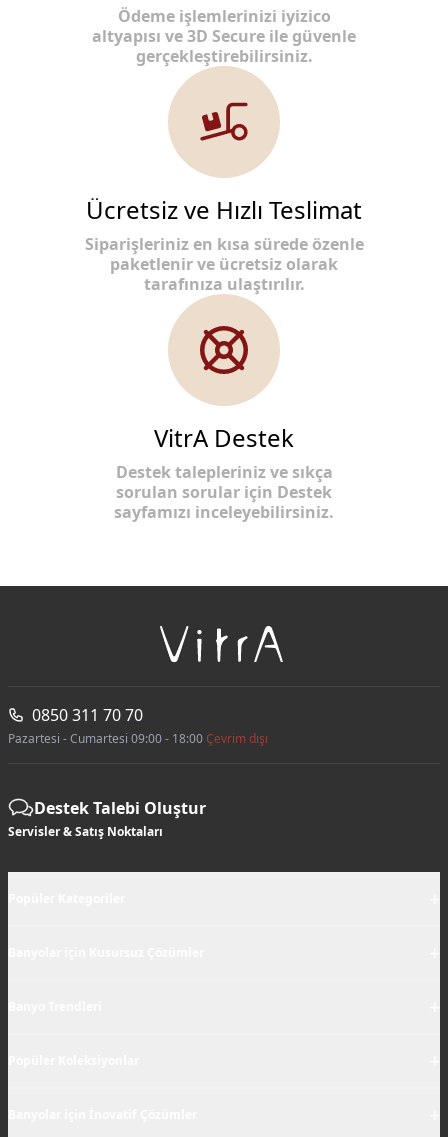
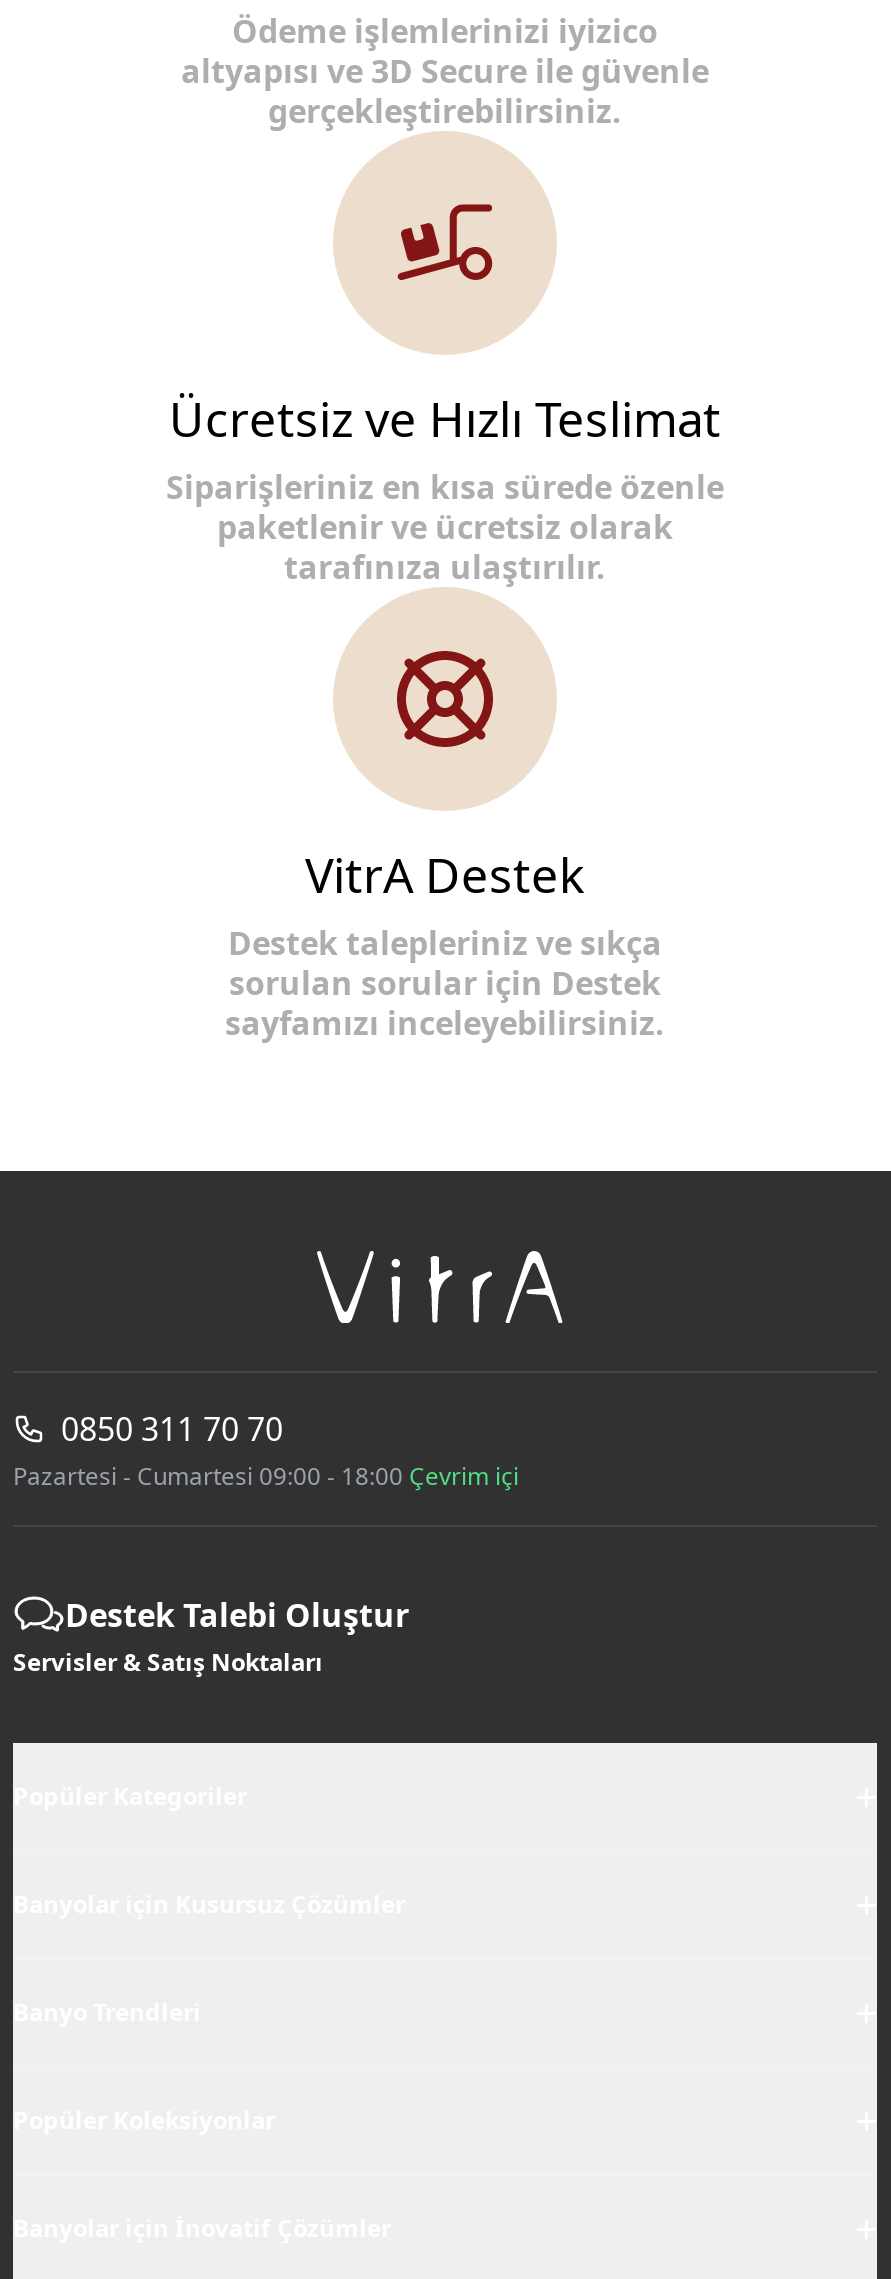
- Pazartesi - Cumartesi 09:00 - 18:00 Çevrim dışı
+ Pazartesi - Cumartesi 09:00 - 18:00 Çevrim içi
